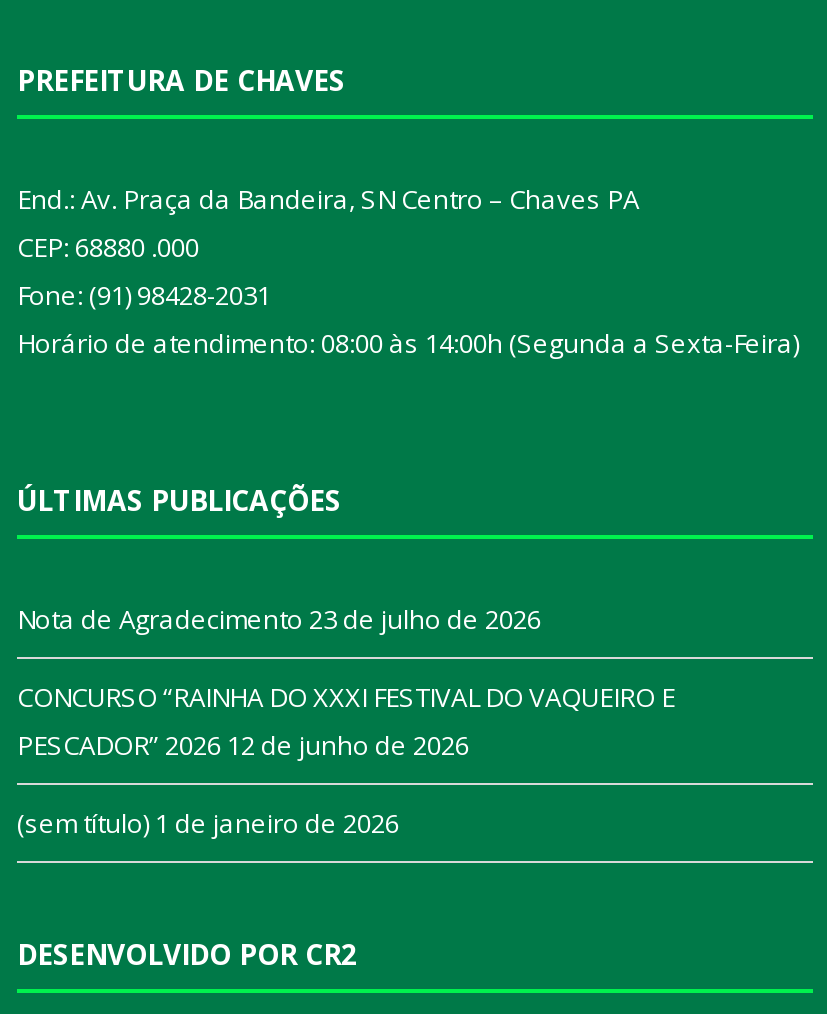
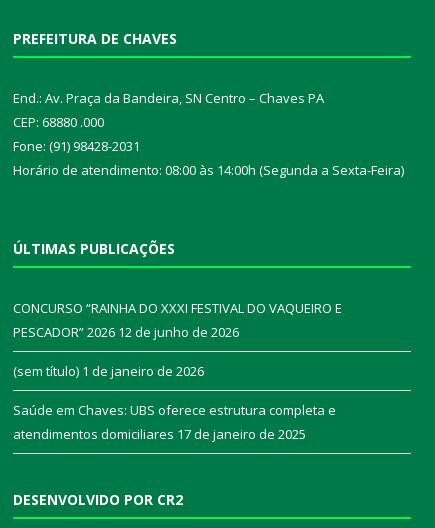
- Nota de Agradecimento 23 de julho de 2026

moved up: CONCURSO “RAINHA DO XXXI FESTIVAL DO VAQUEIRO E | PESCADOR” 2026 12 de junho de 2026 | (sem título) 1 de janeiro de 2026

+ Saúde em Chaves: UBS oferece estrutura completa e
+ atendimentos domiciliares 17 de janeiro de 2025
